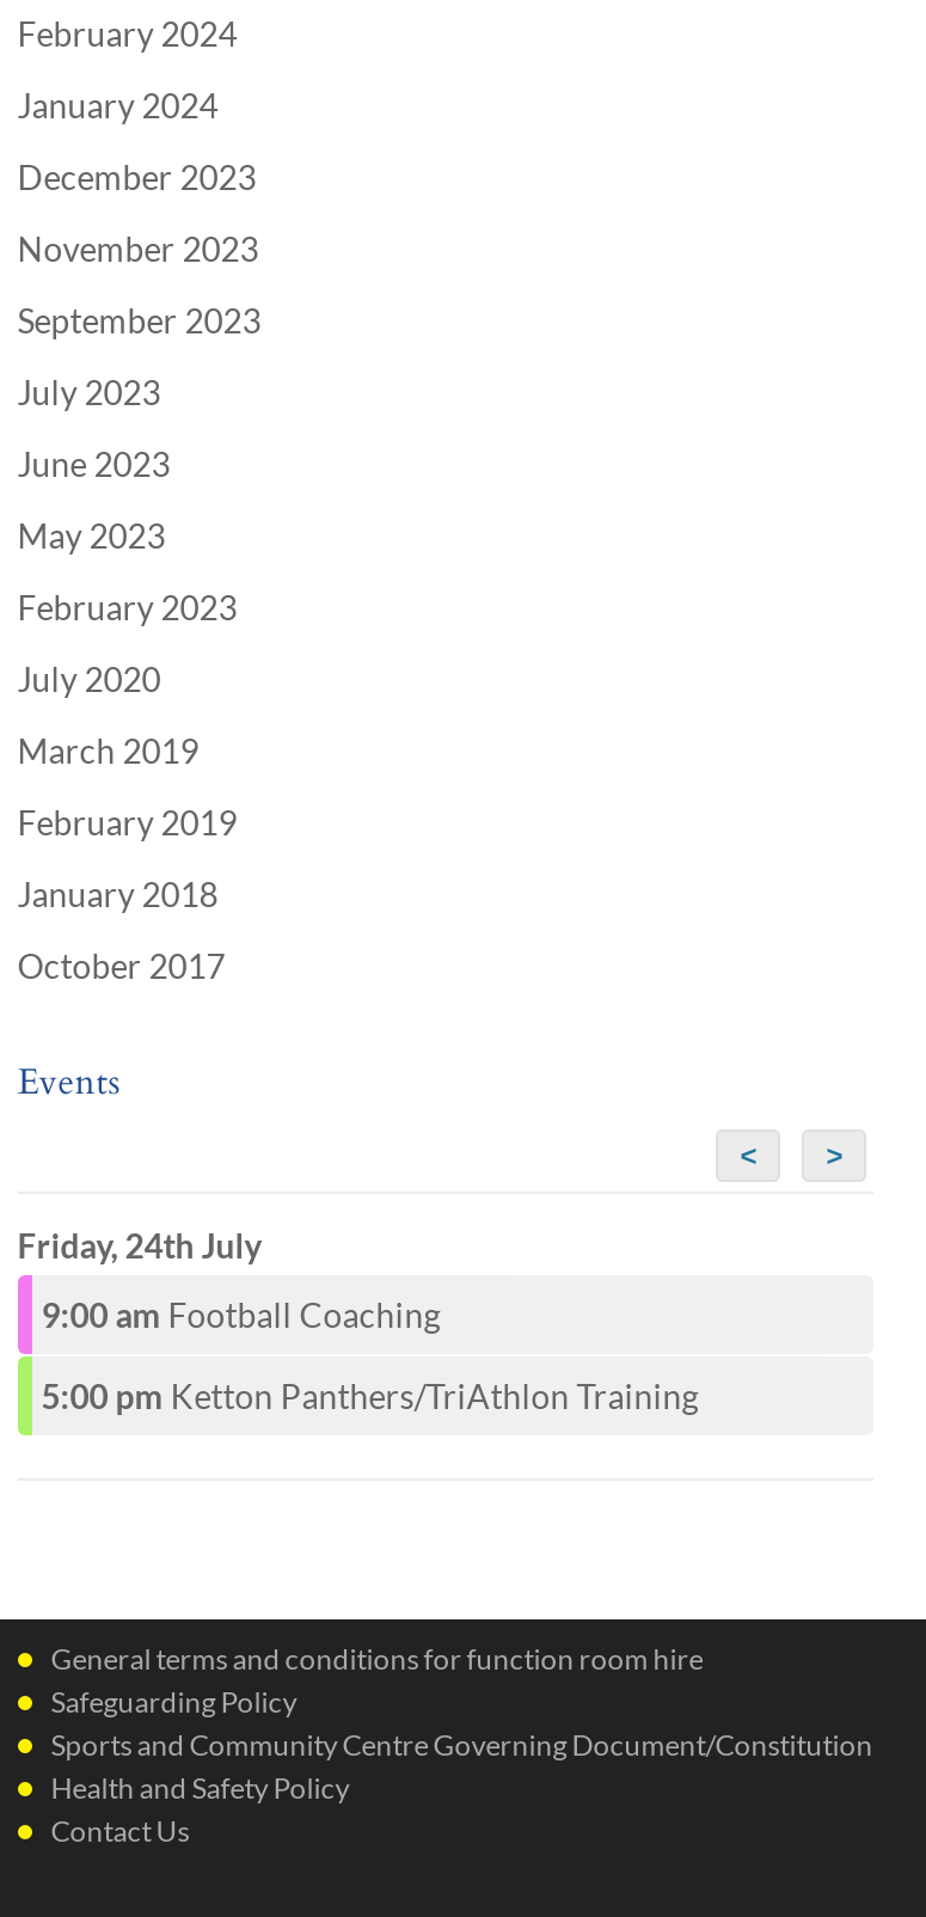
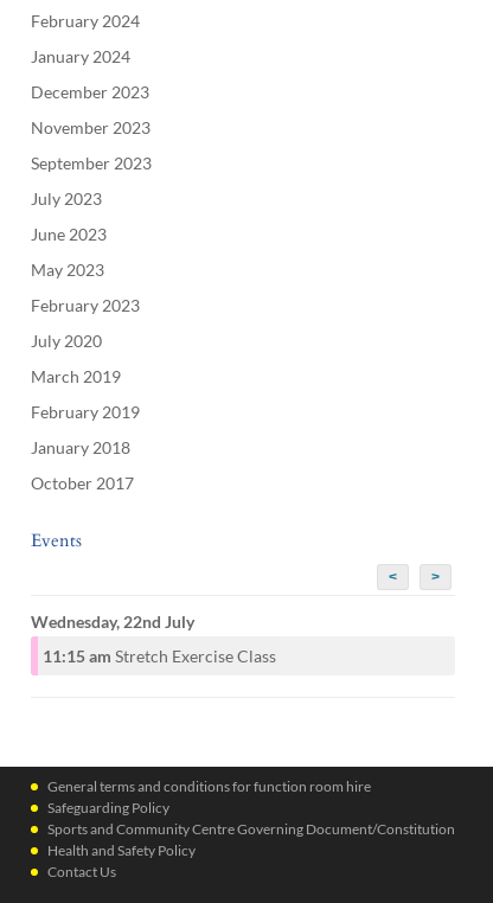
- Friday, 24th July
- 9:00 am Football Coaching
- 5:00 pm Ketton Panthers/TriAthlon Training
+ Wednesday, 22nd July
+ 11:15 am Stretch Exercise Class
